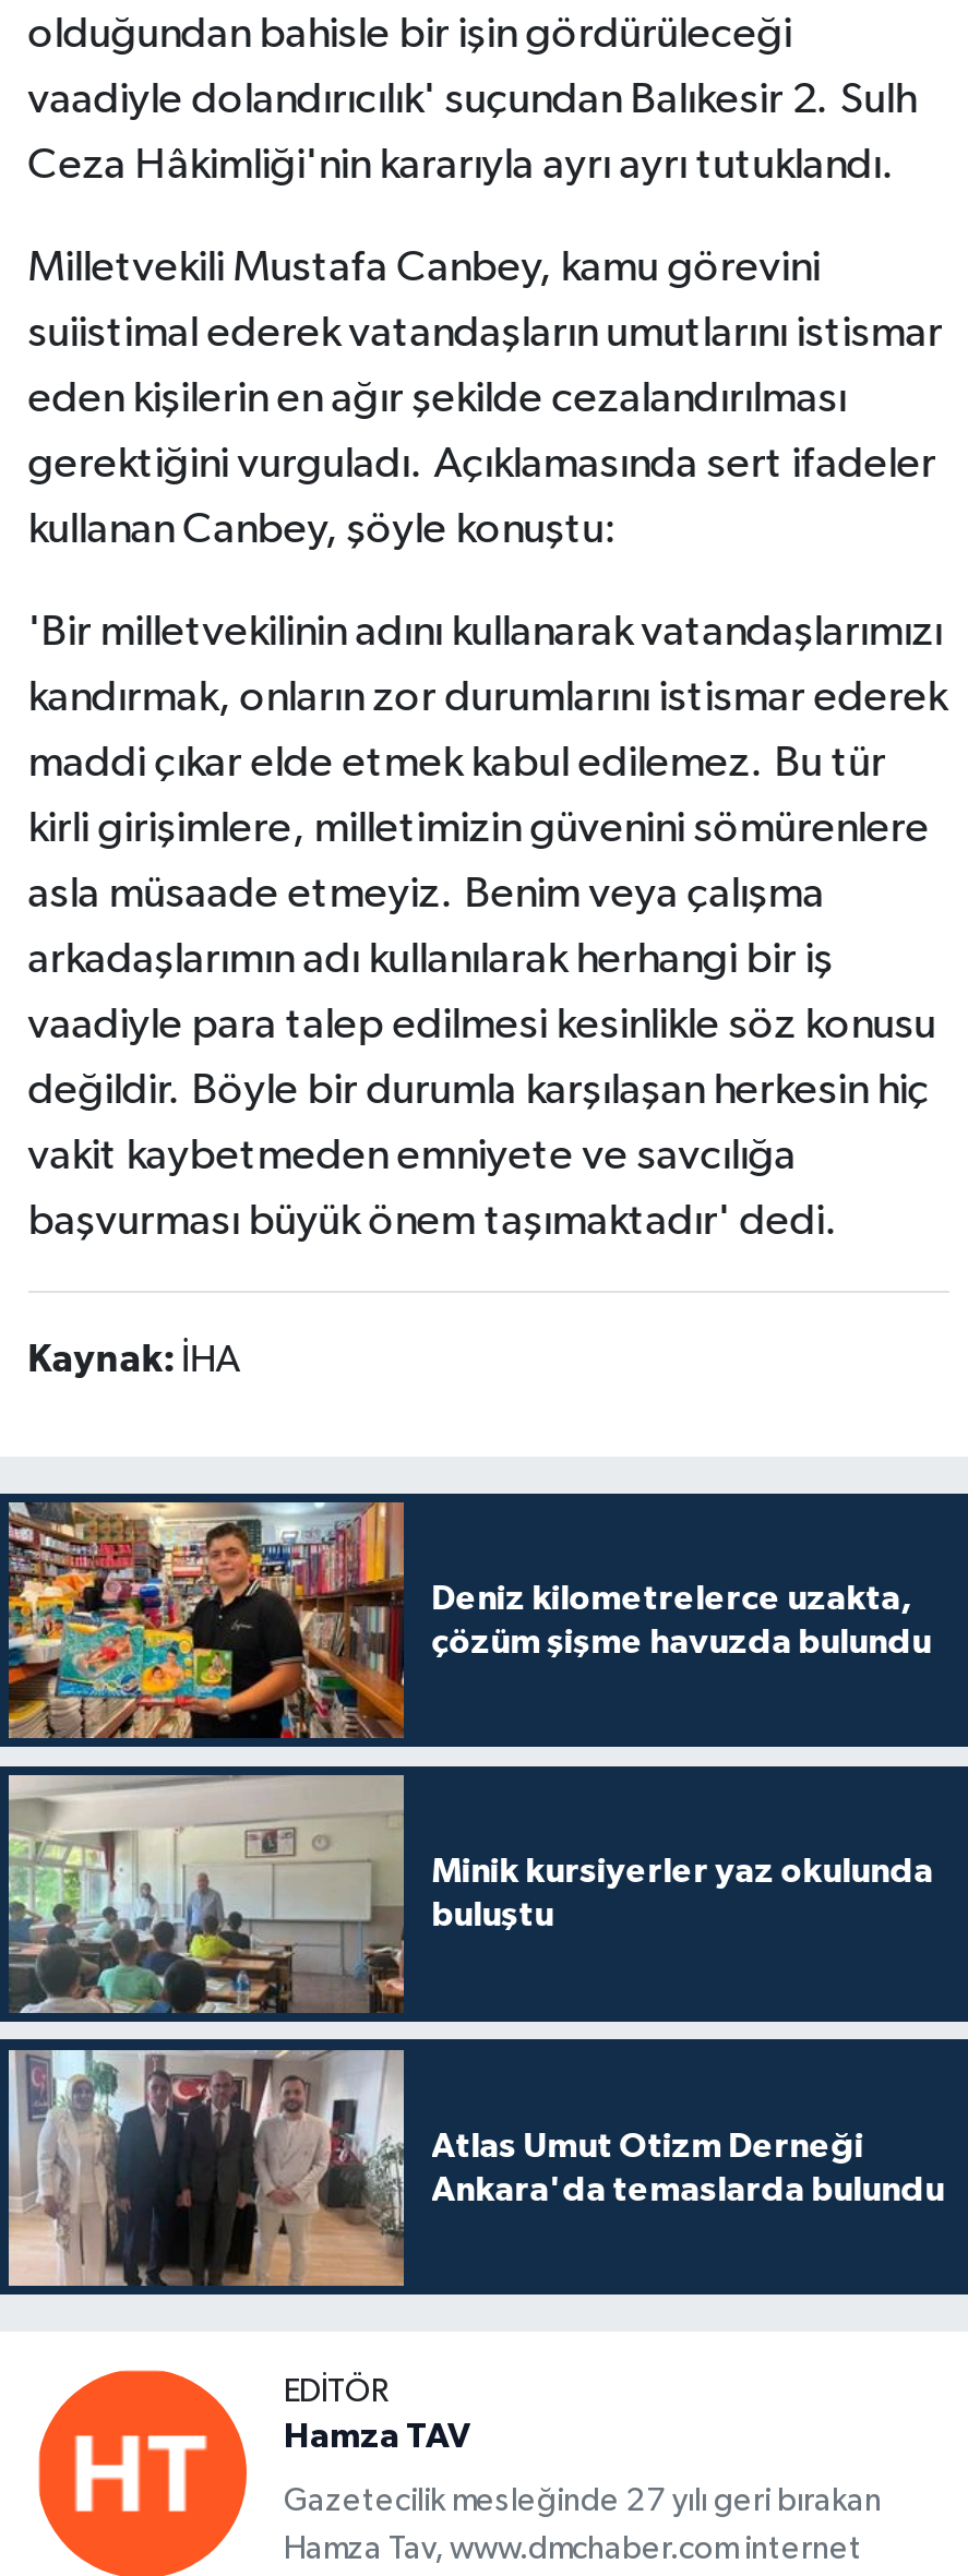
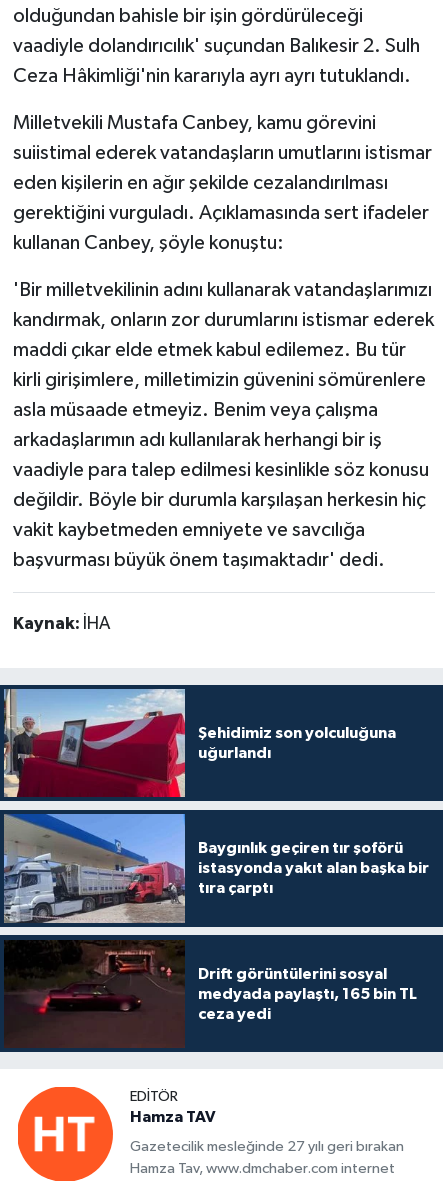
- [image]
- Deniz kilometrelerce uzakta,
- çözüm şişme havuzda bulundu
+ [image]
+ Şehidimiz son yolculuğuna
+ uğurlandı

- [image]
- Minik kursiyerler yaz okulunda
- buluştu
+ [image]
+ Baygınlık geçiren tır şoförü
+ istasyonda yakıt alan başka bir
+ tıra çarptı

- [image]
- Atlas Umut Otizm Derneği
- Ankara'da temaslarda bulundu
+ [image]
+ Drift görüntülerini sosyal
+ medyada paylaştı, 165 bin TL
+ ceza yedi
